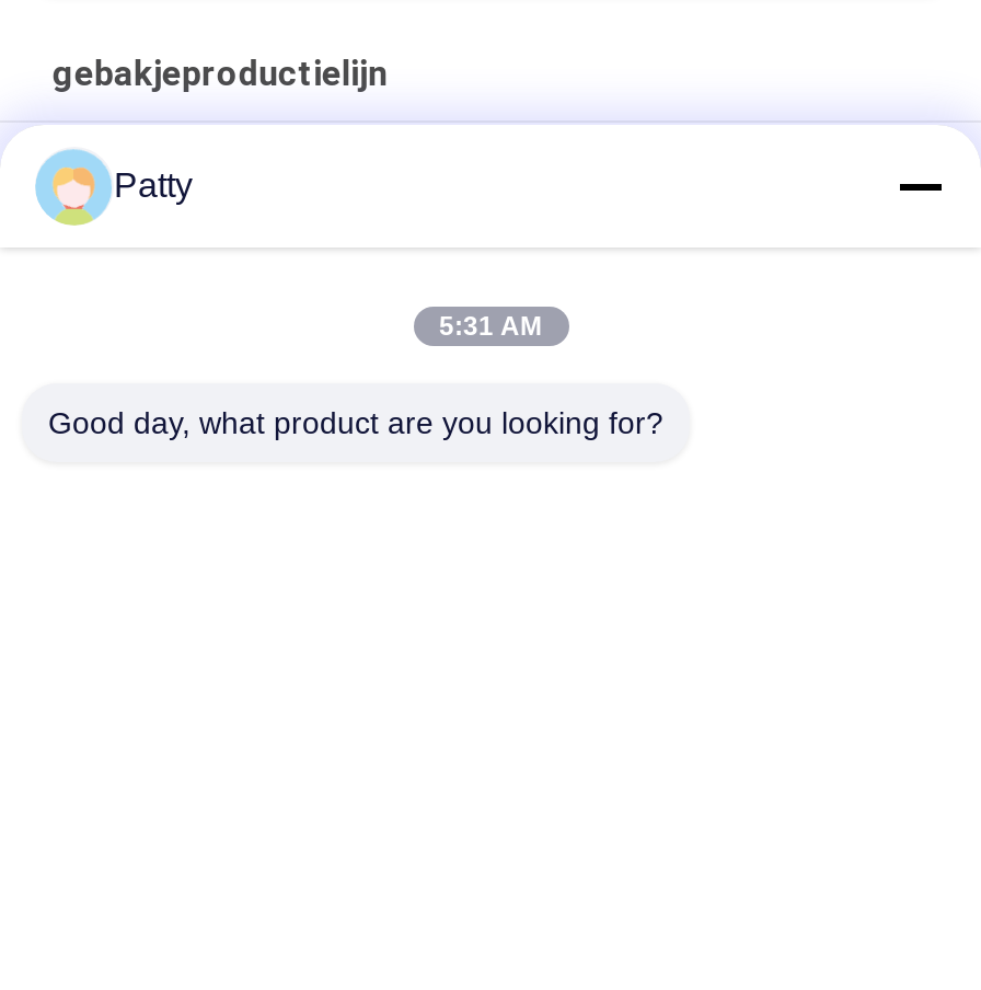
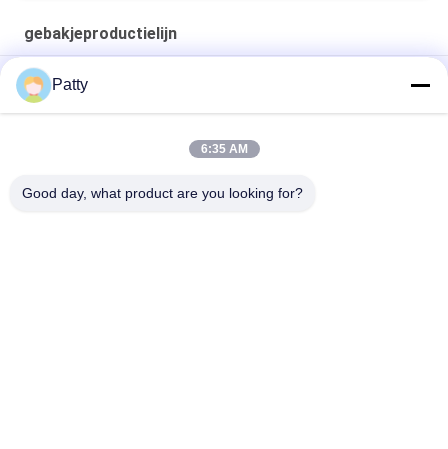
- 5:31 AM
+ 6:35 AM
